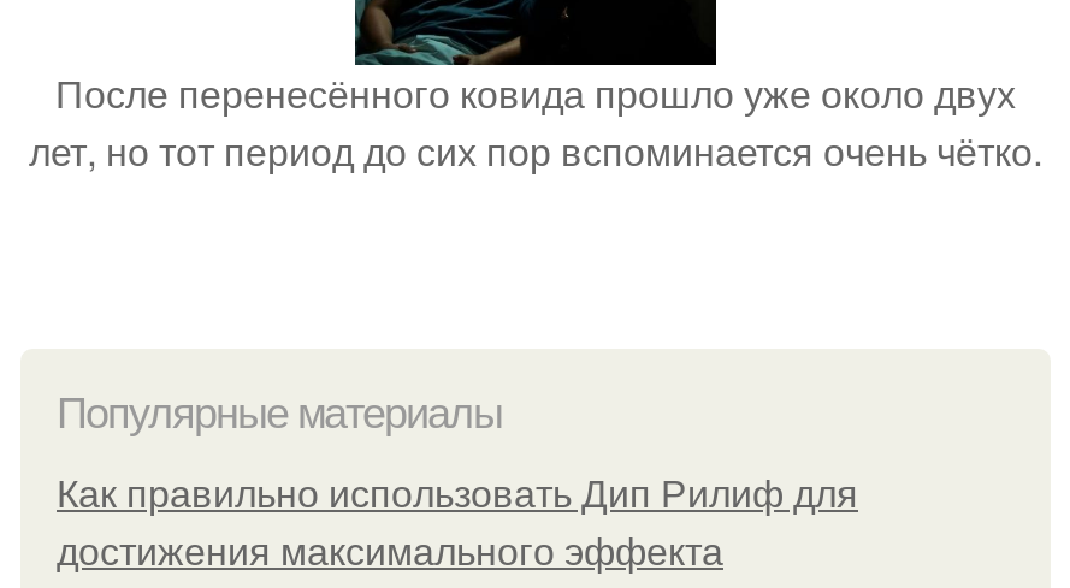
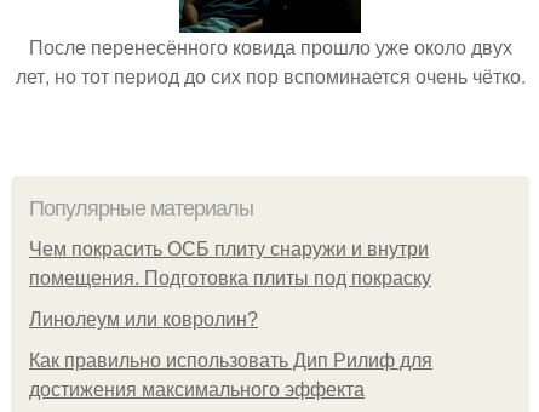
+ Чем покрасить ОСБ плиту снаружи и внутри
+ помещения. Подготовка плиты под покраску
+ Линолеум или ковролин?
